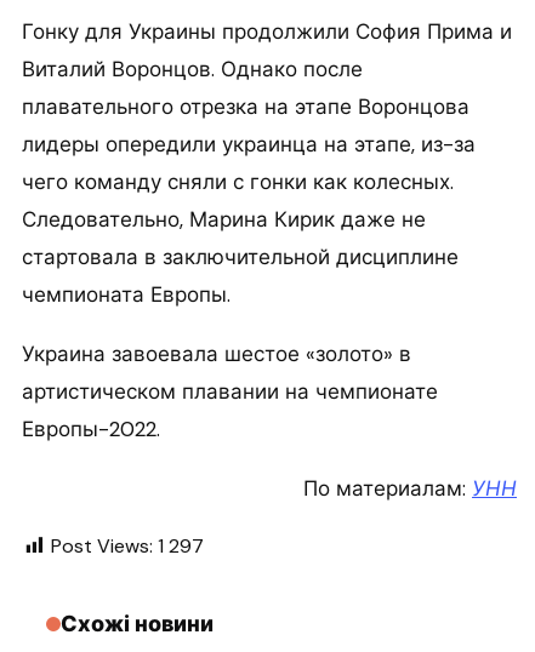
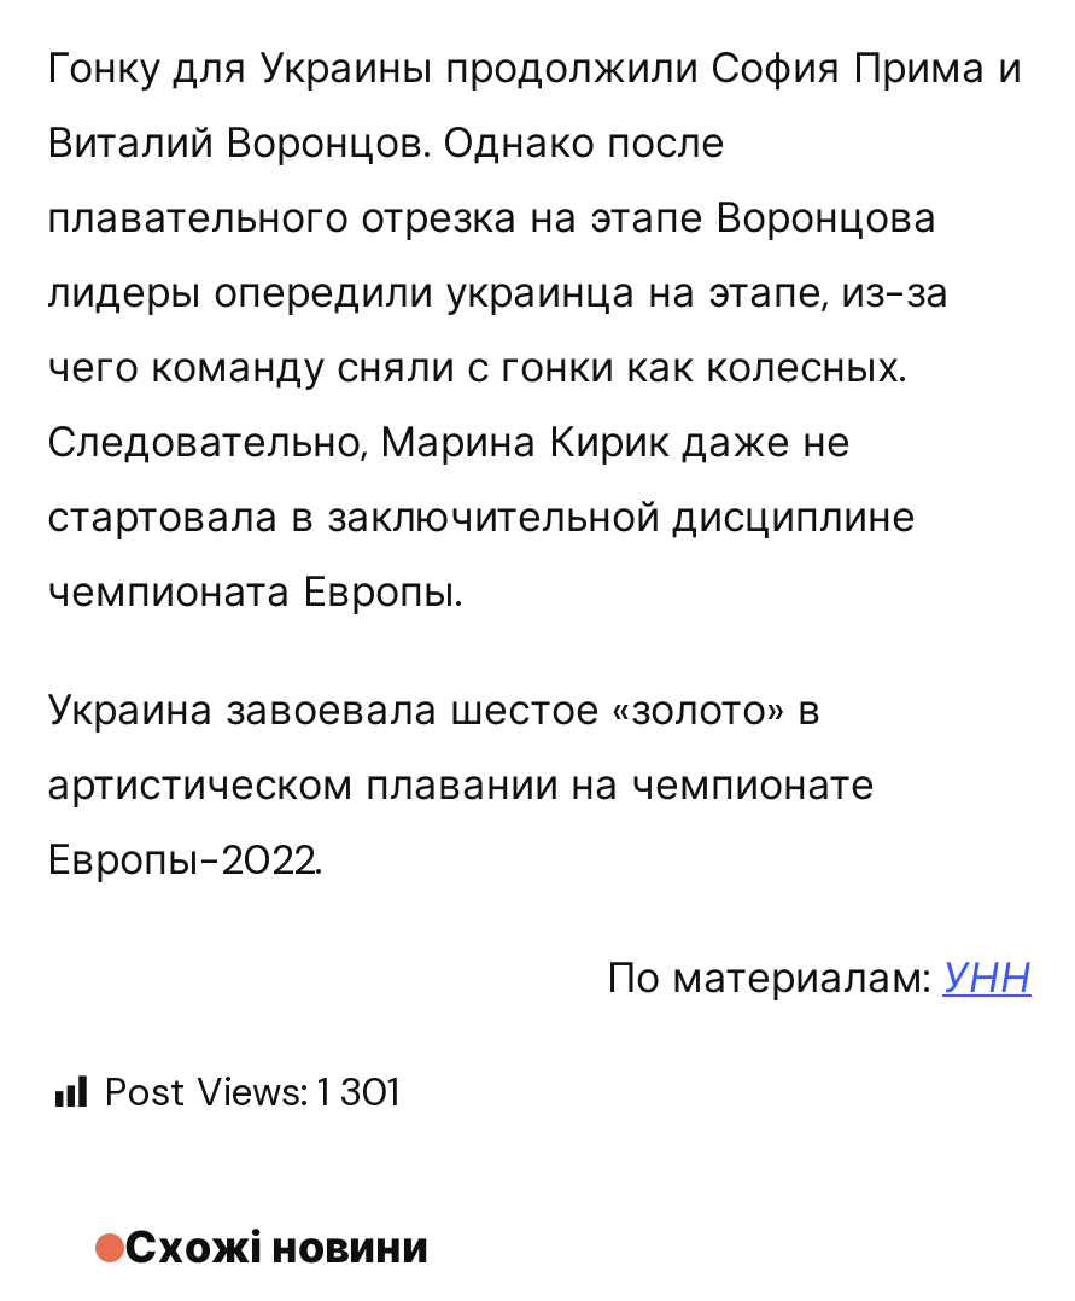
- Post Views: 1 297
+ Post Views: 1 301
